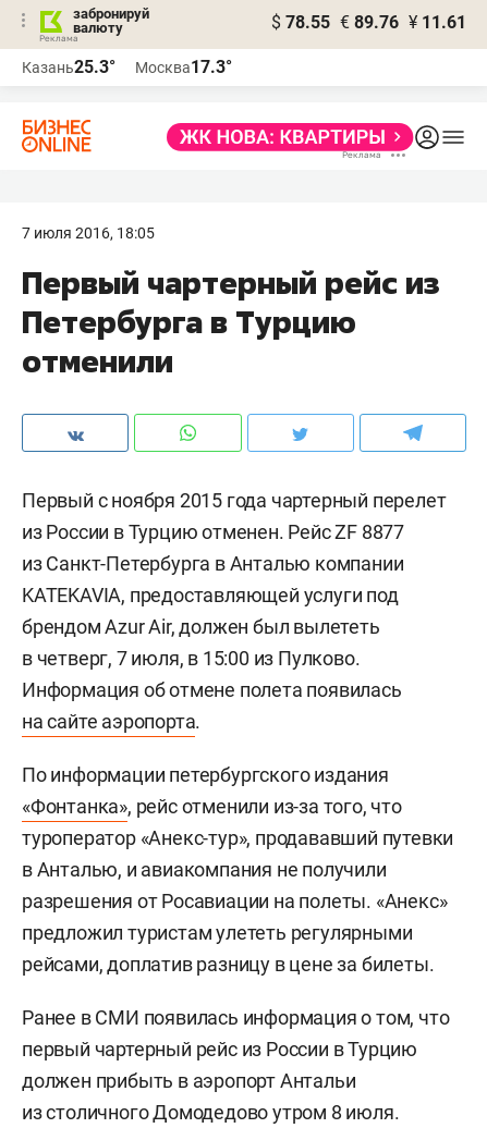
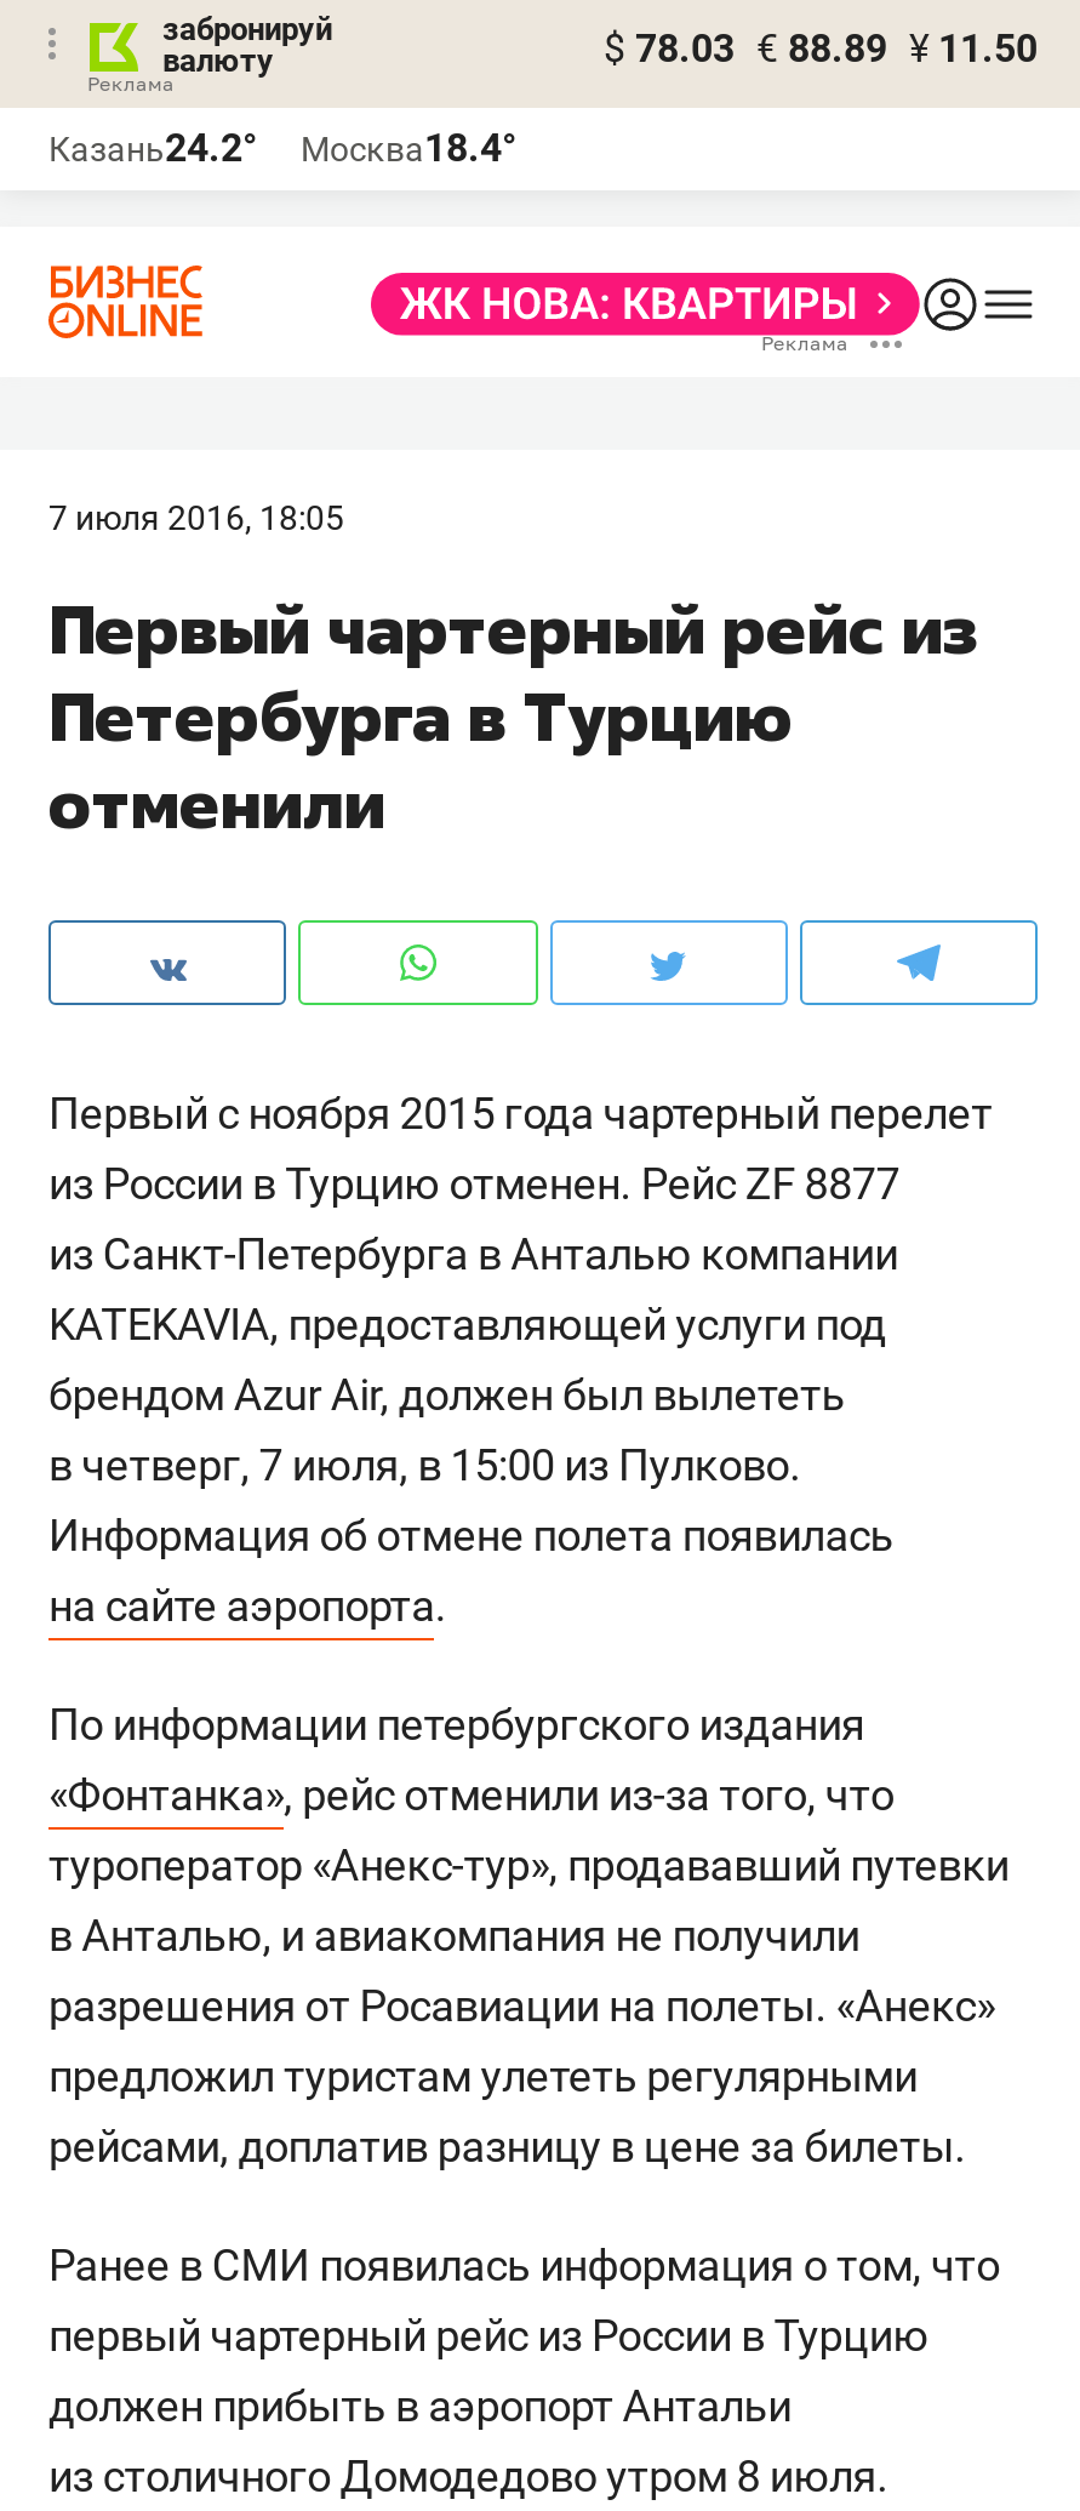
- $ 78.55 € 89.76 ¥ 11.61
+ $ 78.03 € 88.89 ¥ 11.50

- Казань25.3°
+ Казань24.2°

- Москва17.3°
+ Москва18.4°
